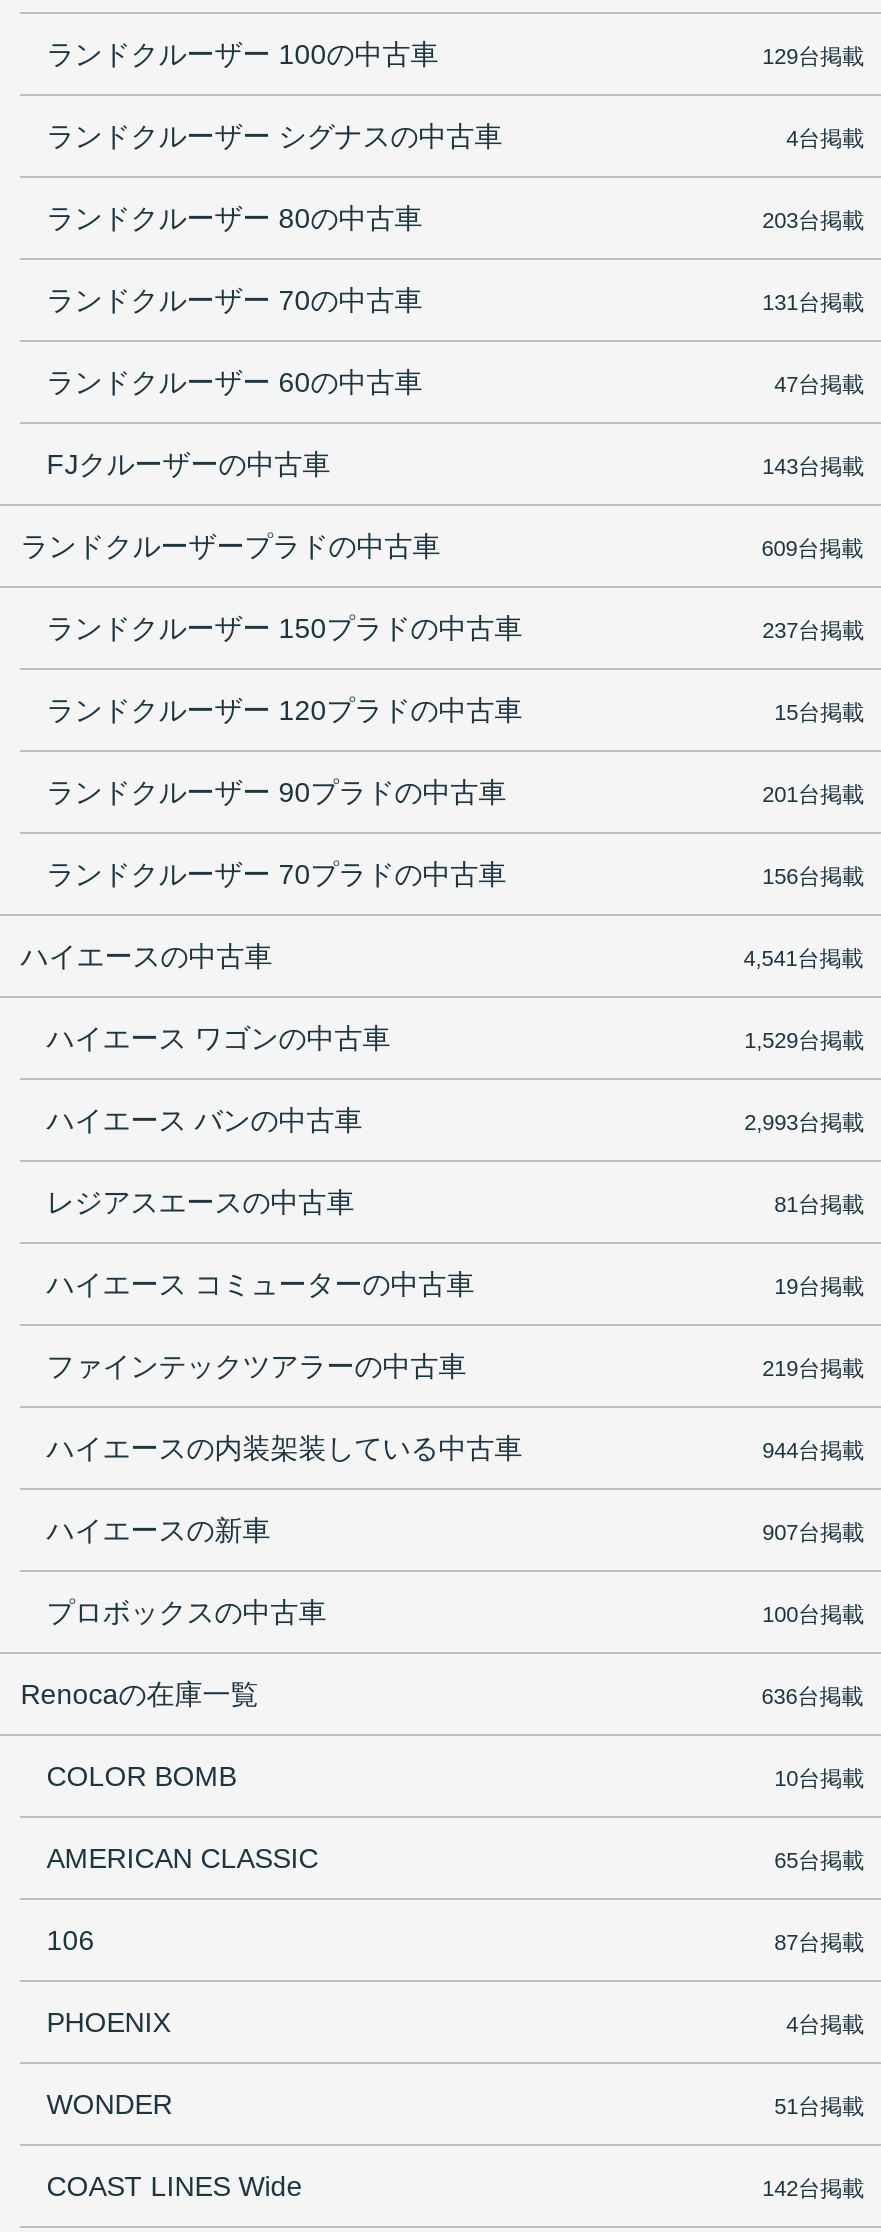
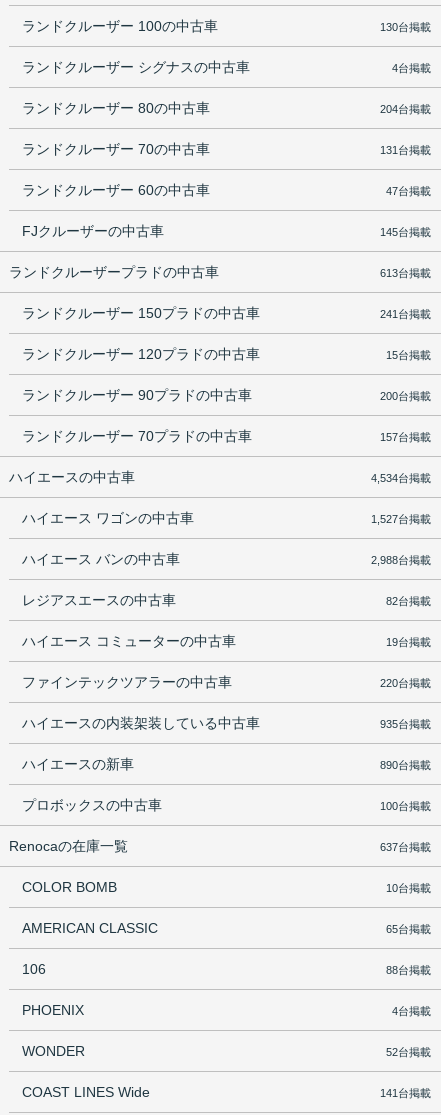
- 129台掲載
+ 130台掲載

- 203台掲載
+ 204台掲載

- 143台掲載
+ 145台掲載

- 609台掲載
+ 613台掲載

- 237台掲載
+ 241台掲載

- 201台掲載
+ 200台掲載

- 156台掲載
+ 157台掲載

- 4,541台掲載
+ 4,534台掲載

- 1,529台掲載
+ 1,527台掲載

- 2,993台掲載
+ 2,988台掲載

- 81台掲載
+ 82台掲載

- 219台掲載
+ 220台掲載

- 944台掲載
+ 935台掲載

- 907台掲載
+ 890台掲載

- 636台掲載
+ 637台掲載

- 87台掲載
+ 88台掲載

- 51台掲載
+ 52台掲載

- 142台掲載
+ 141台掲載
